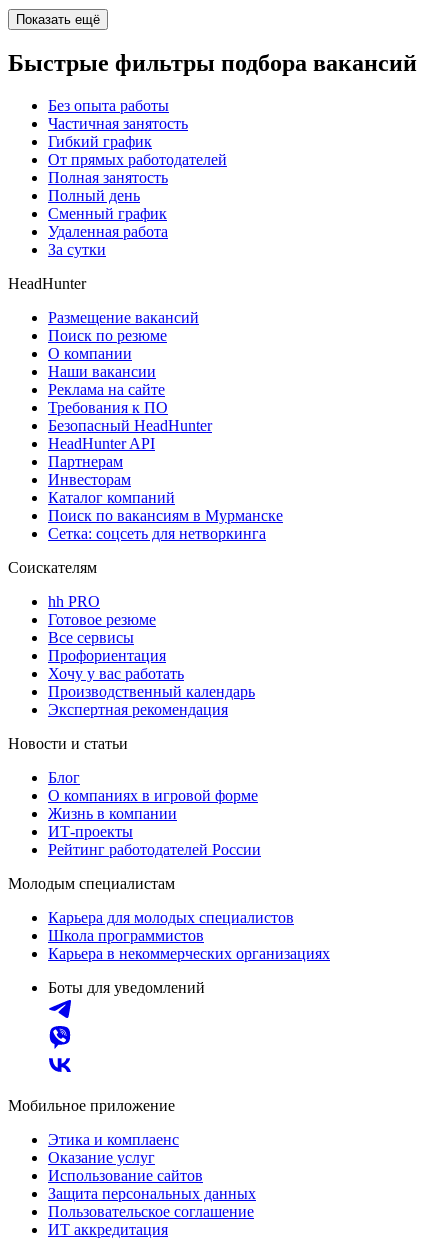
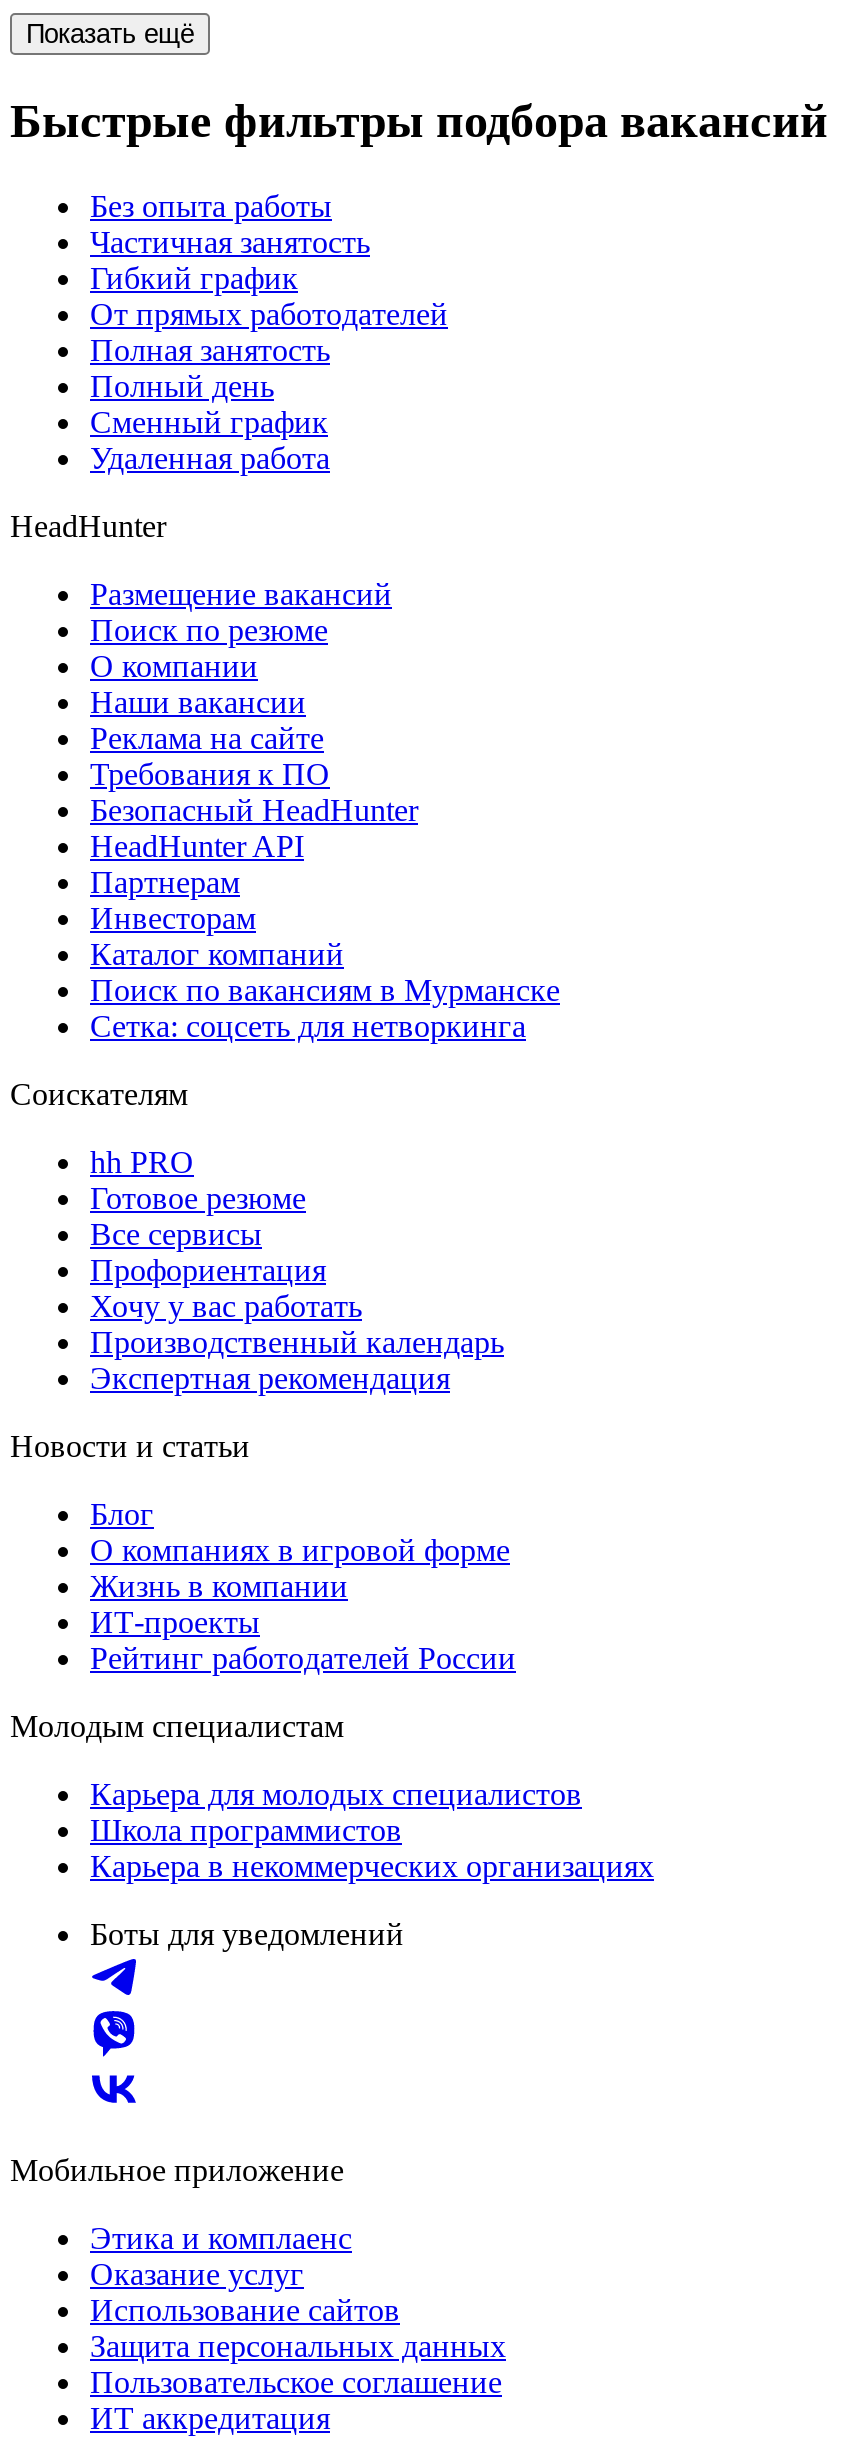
- За сутки
